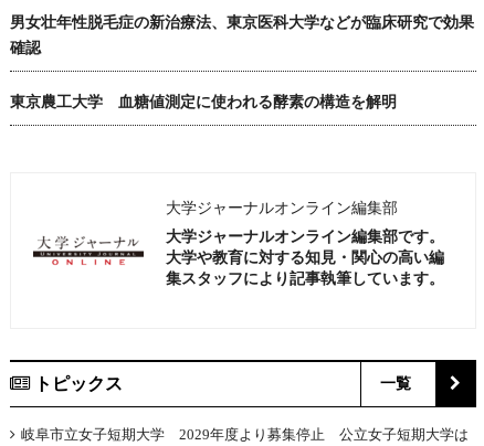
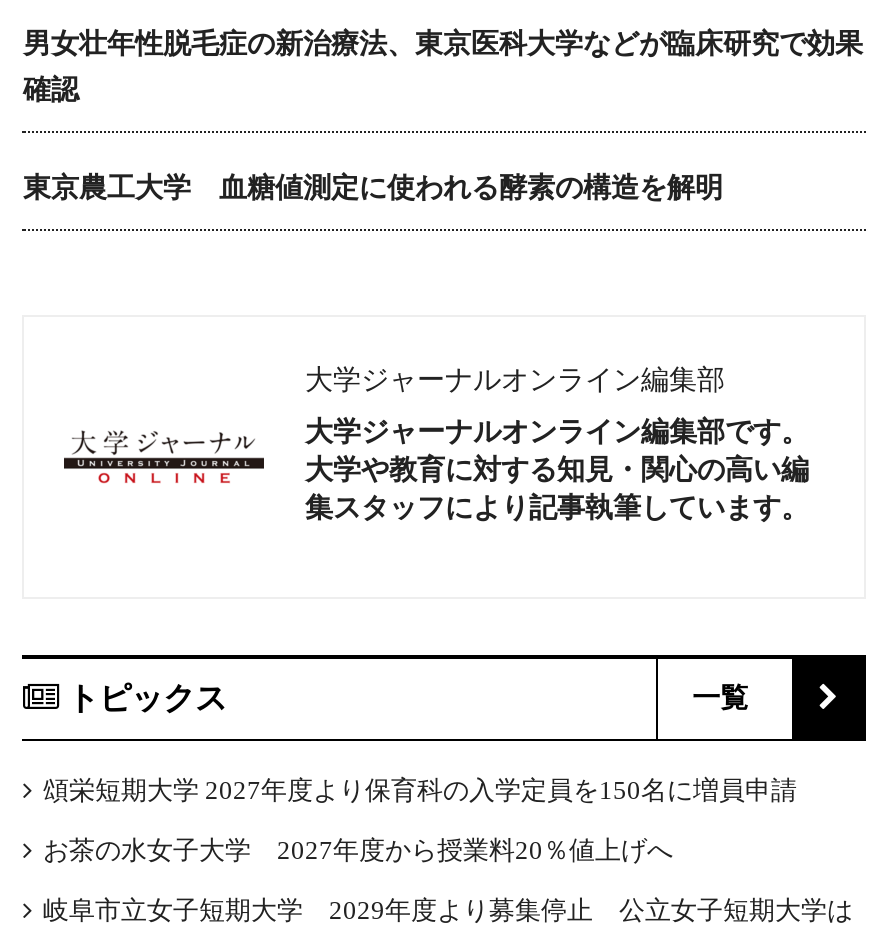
+ 頌栄短期大学 2027年度より保育科の入学定員を150名に増員申請
+ お茶の水女子大学 2027年度から授業料20％値上げへ
